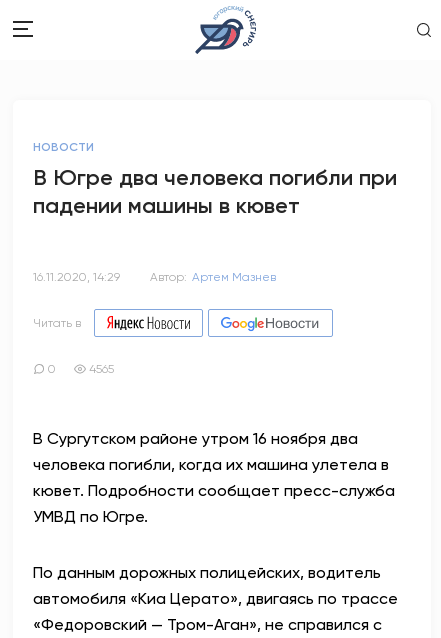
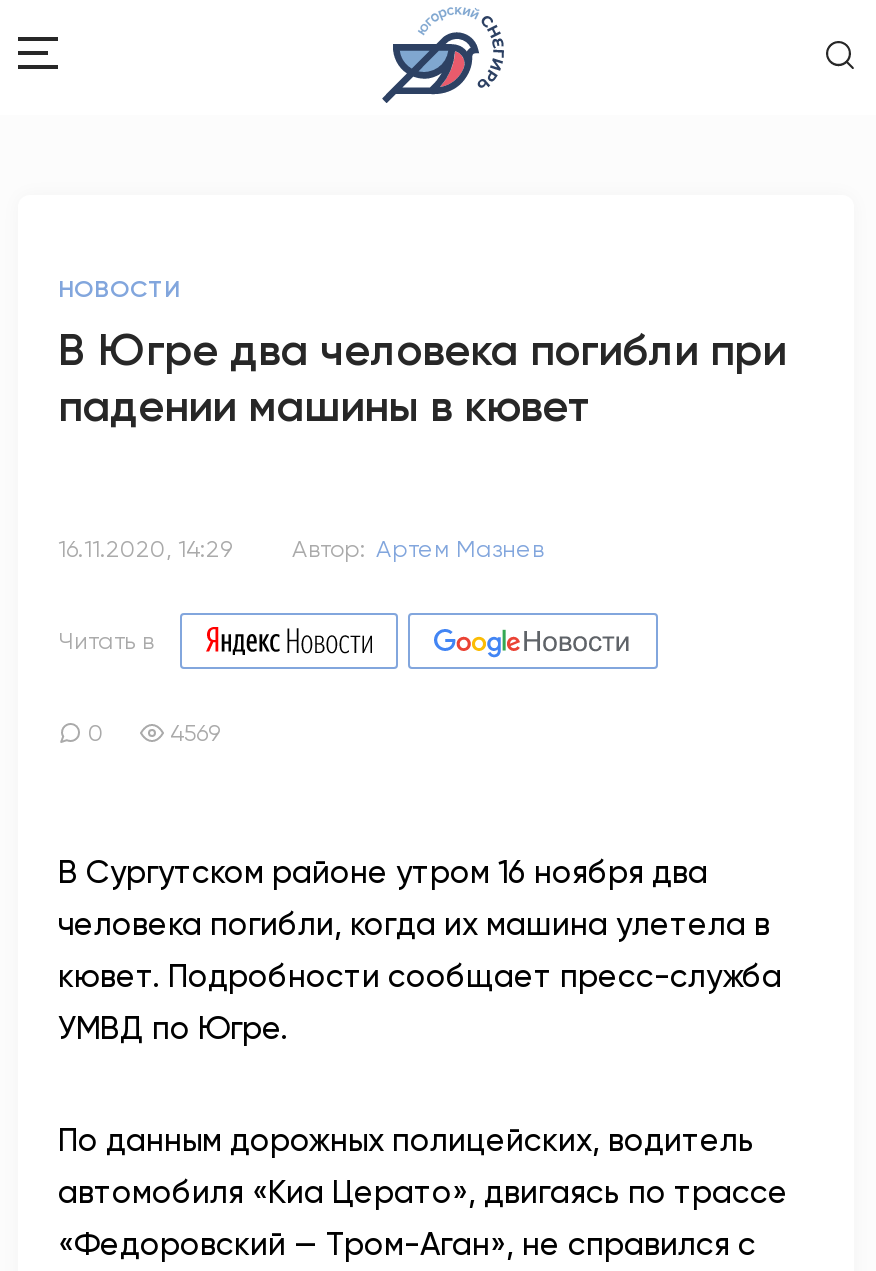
- 4565
+ 4569
